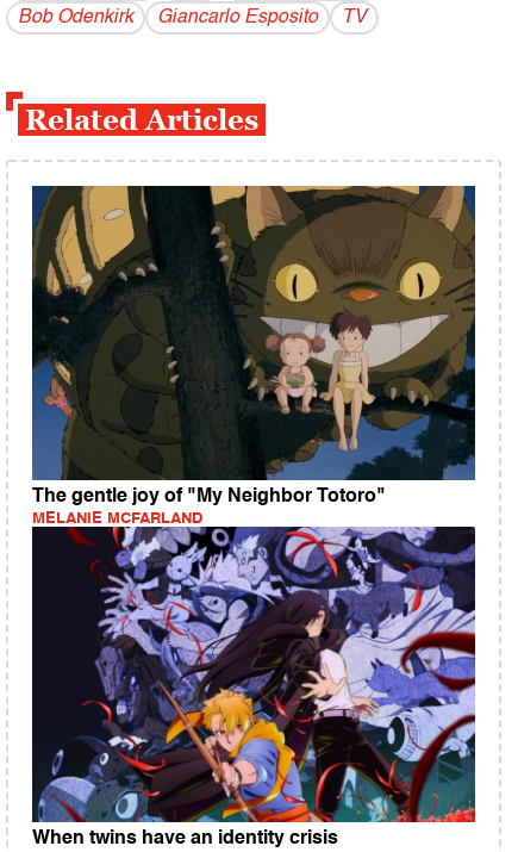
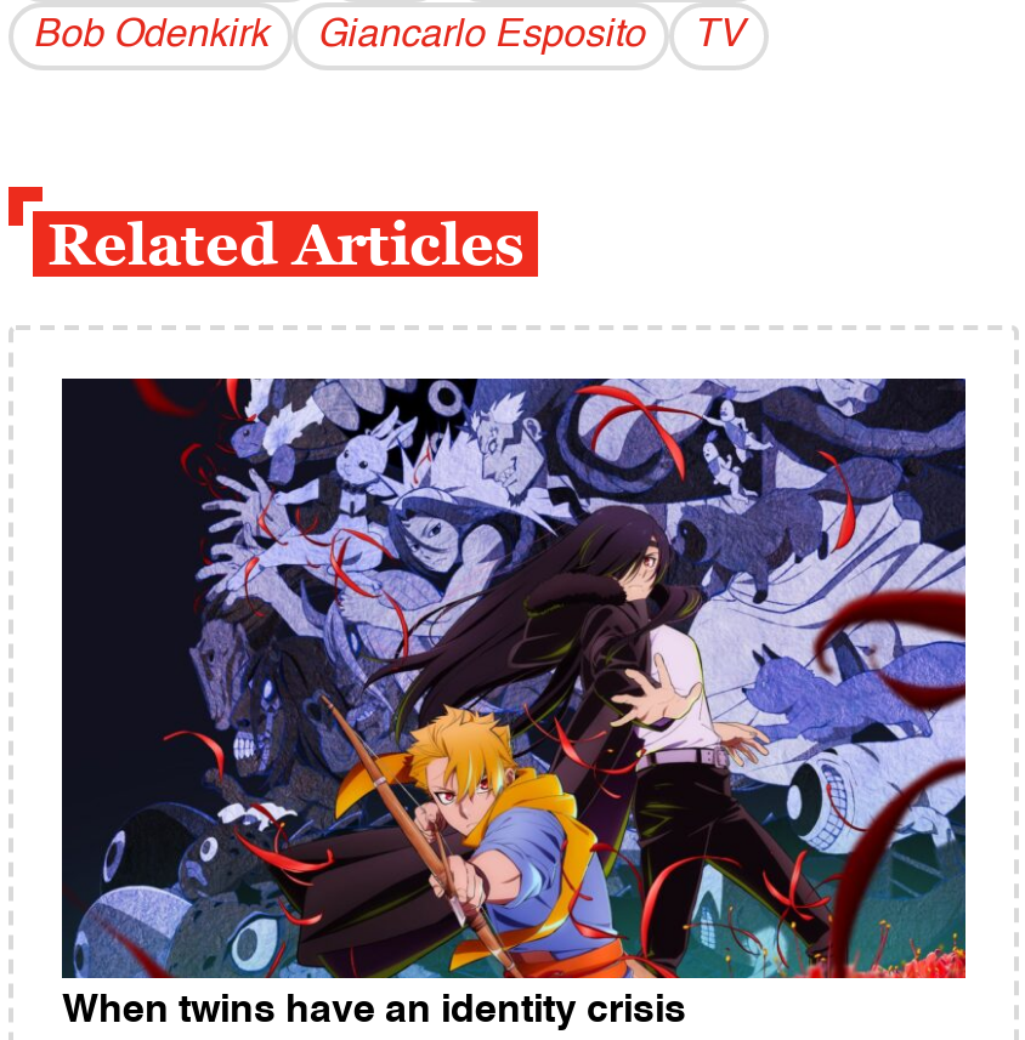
- [image]
- The gentle joy of "My Neighbor Totoro"
- MELANIE MCFARLAND
